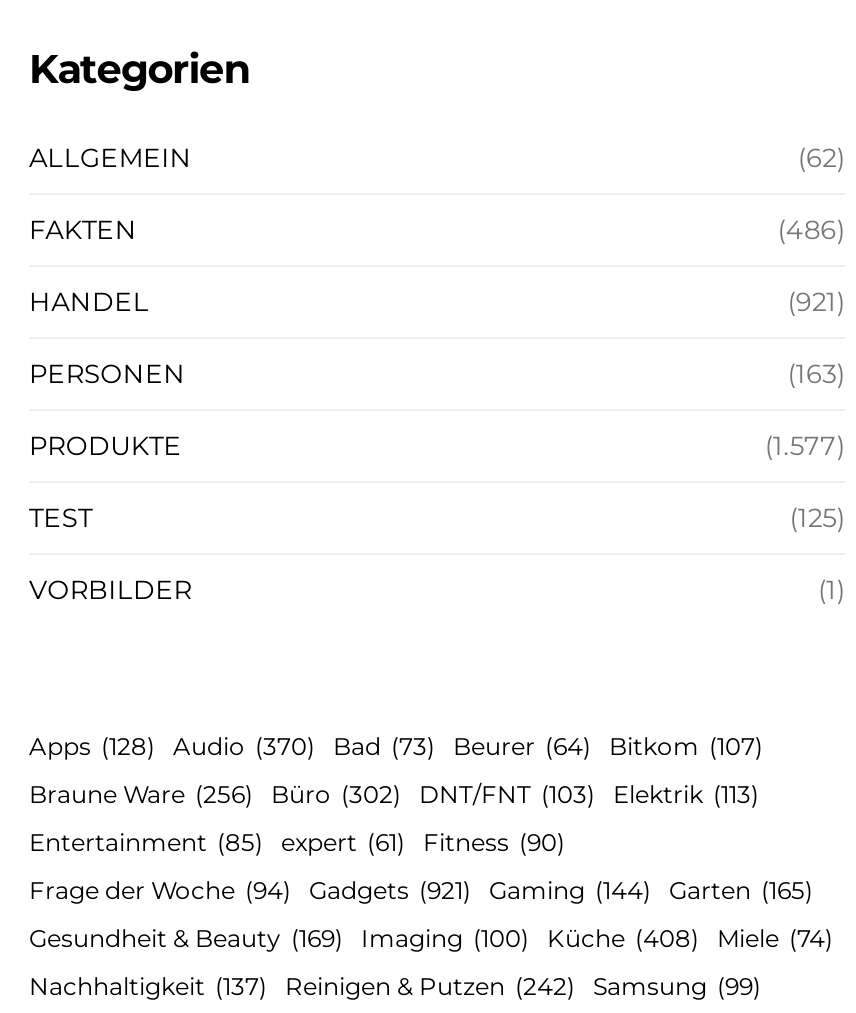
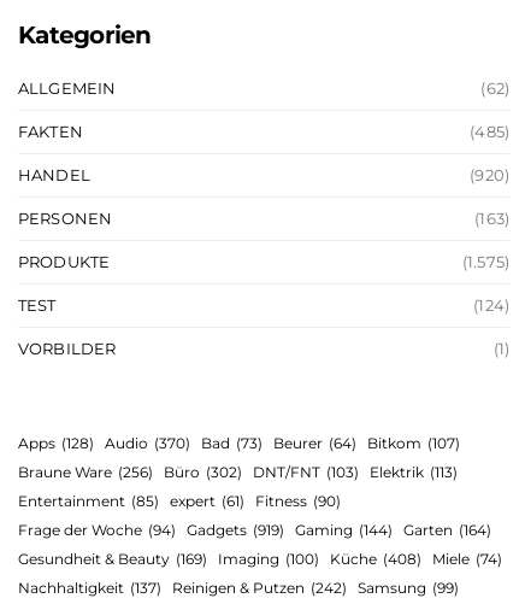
- (486)
+ (485)

- (921)
+ (920)

- (1.577)
+ (1.575)

- (125)
+ (124)

- Frage der Woche (94) Gadgets (921) Gaming (144) Garten (165)
+ Frage der Woche (94) Gadgets (919) Gaming (144) Garten (164)
